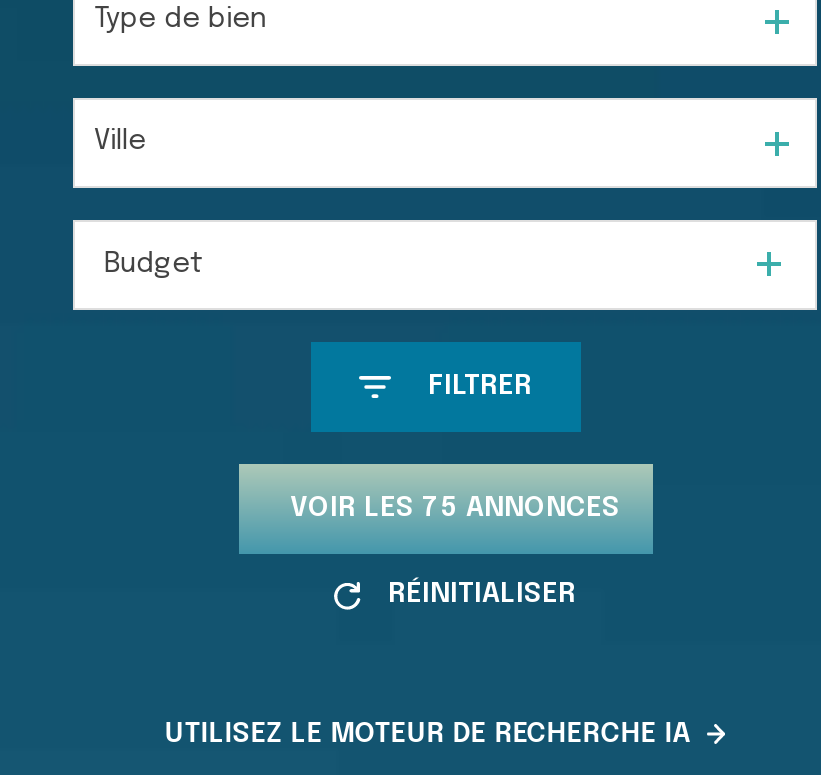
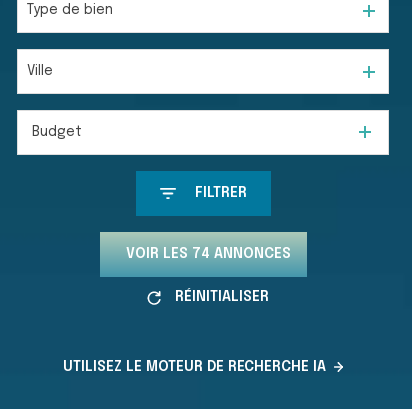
- VOIR LES 75 ANNONCES
+ VOIR LES 74 ANNONCES
